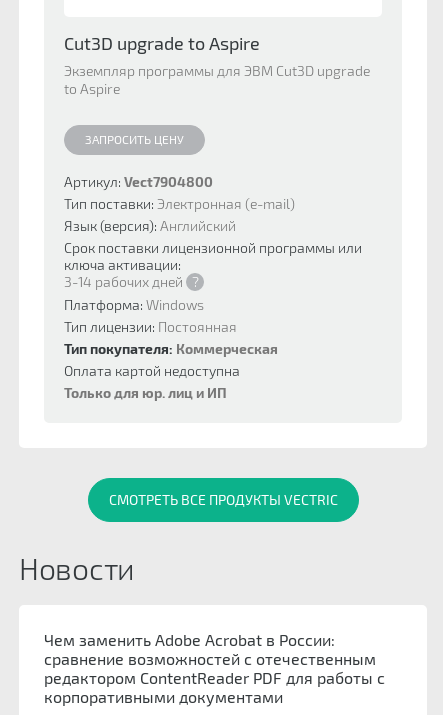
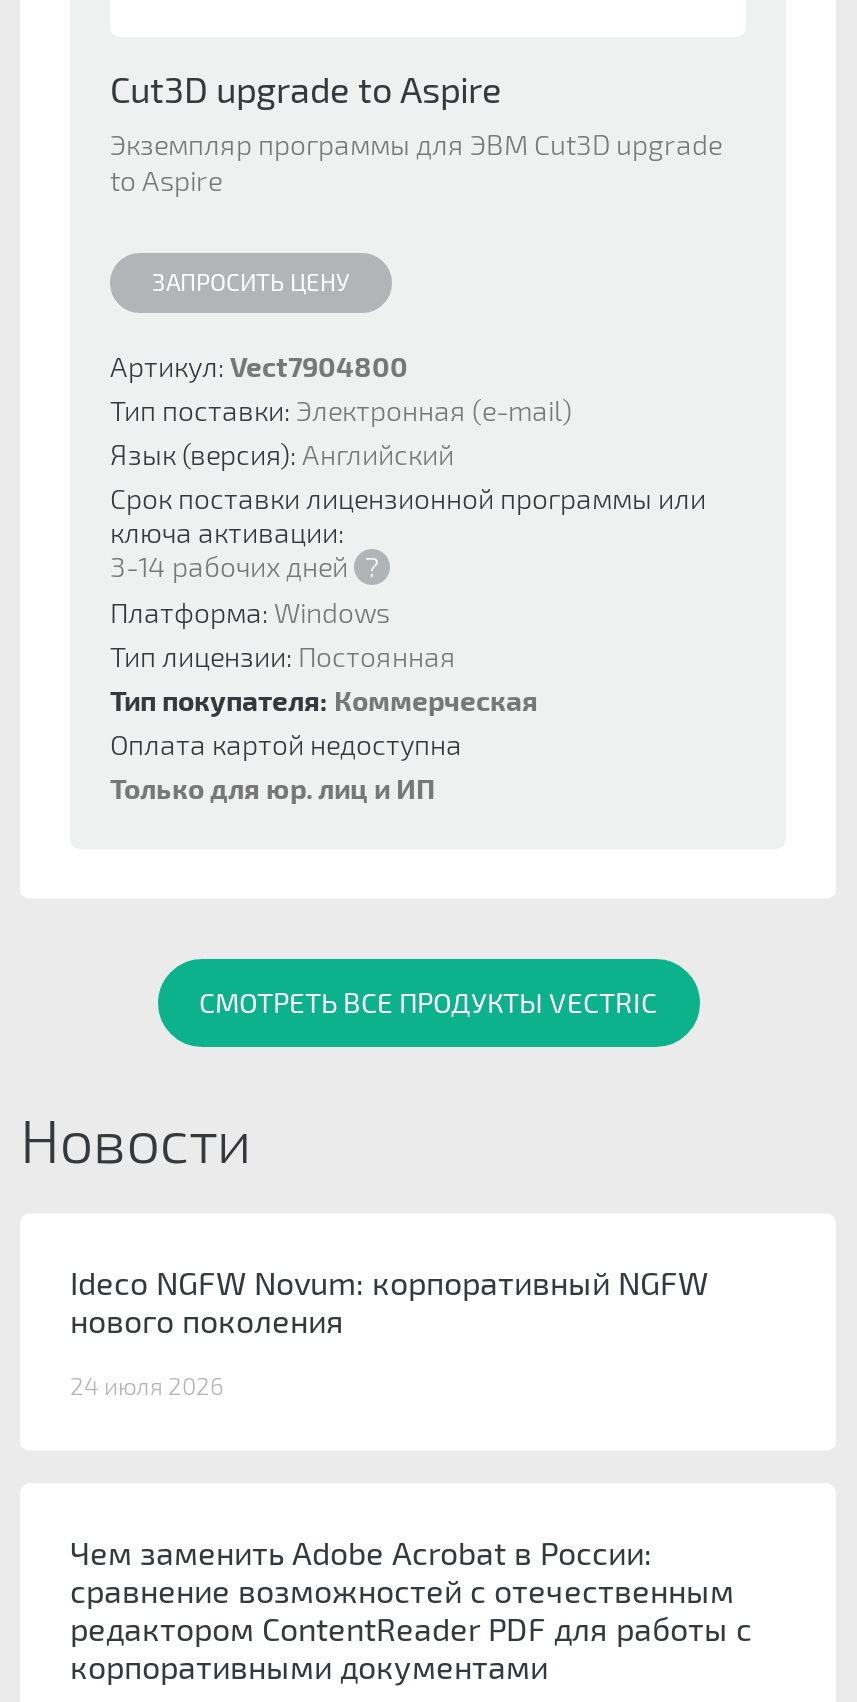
+ Ideco NGFW Novum: корпоративный NGFW
+ нового поколения
+ 24 июля 2026
